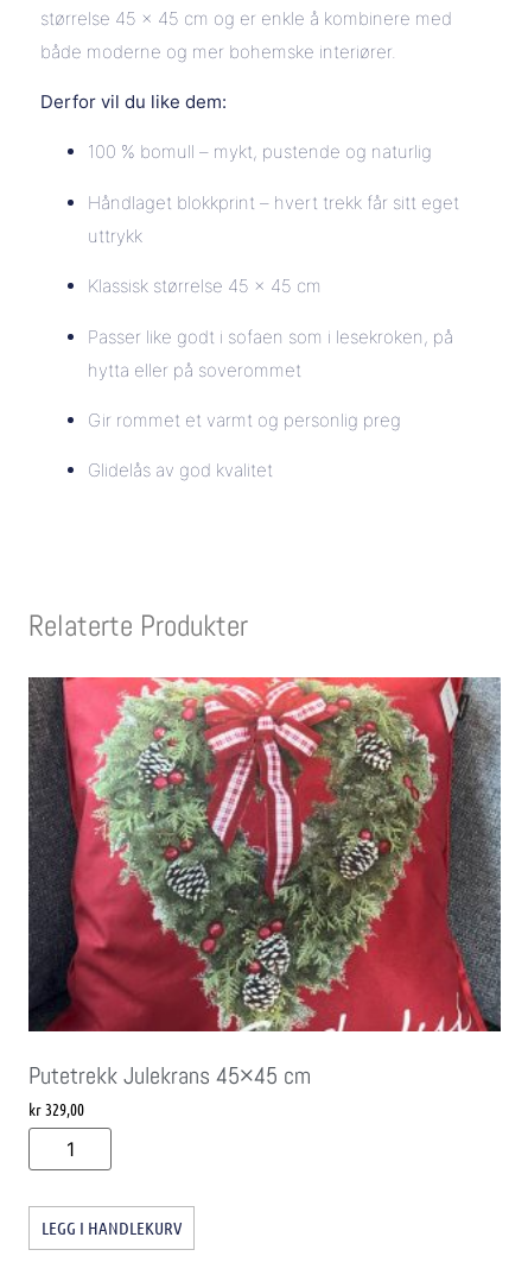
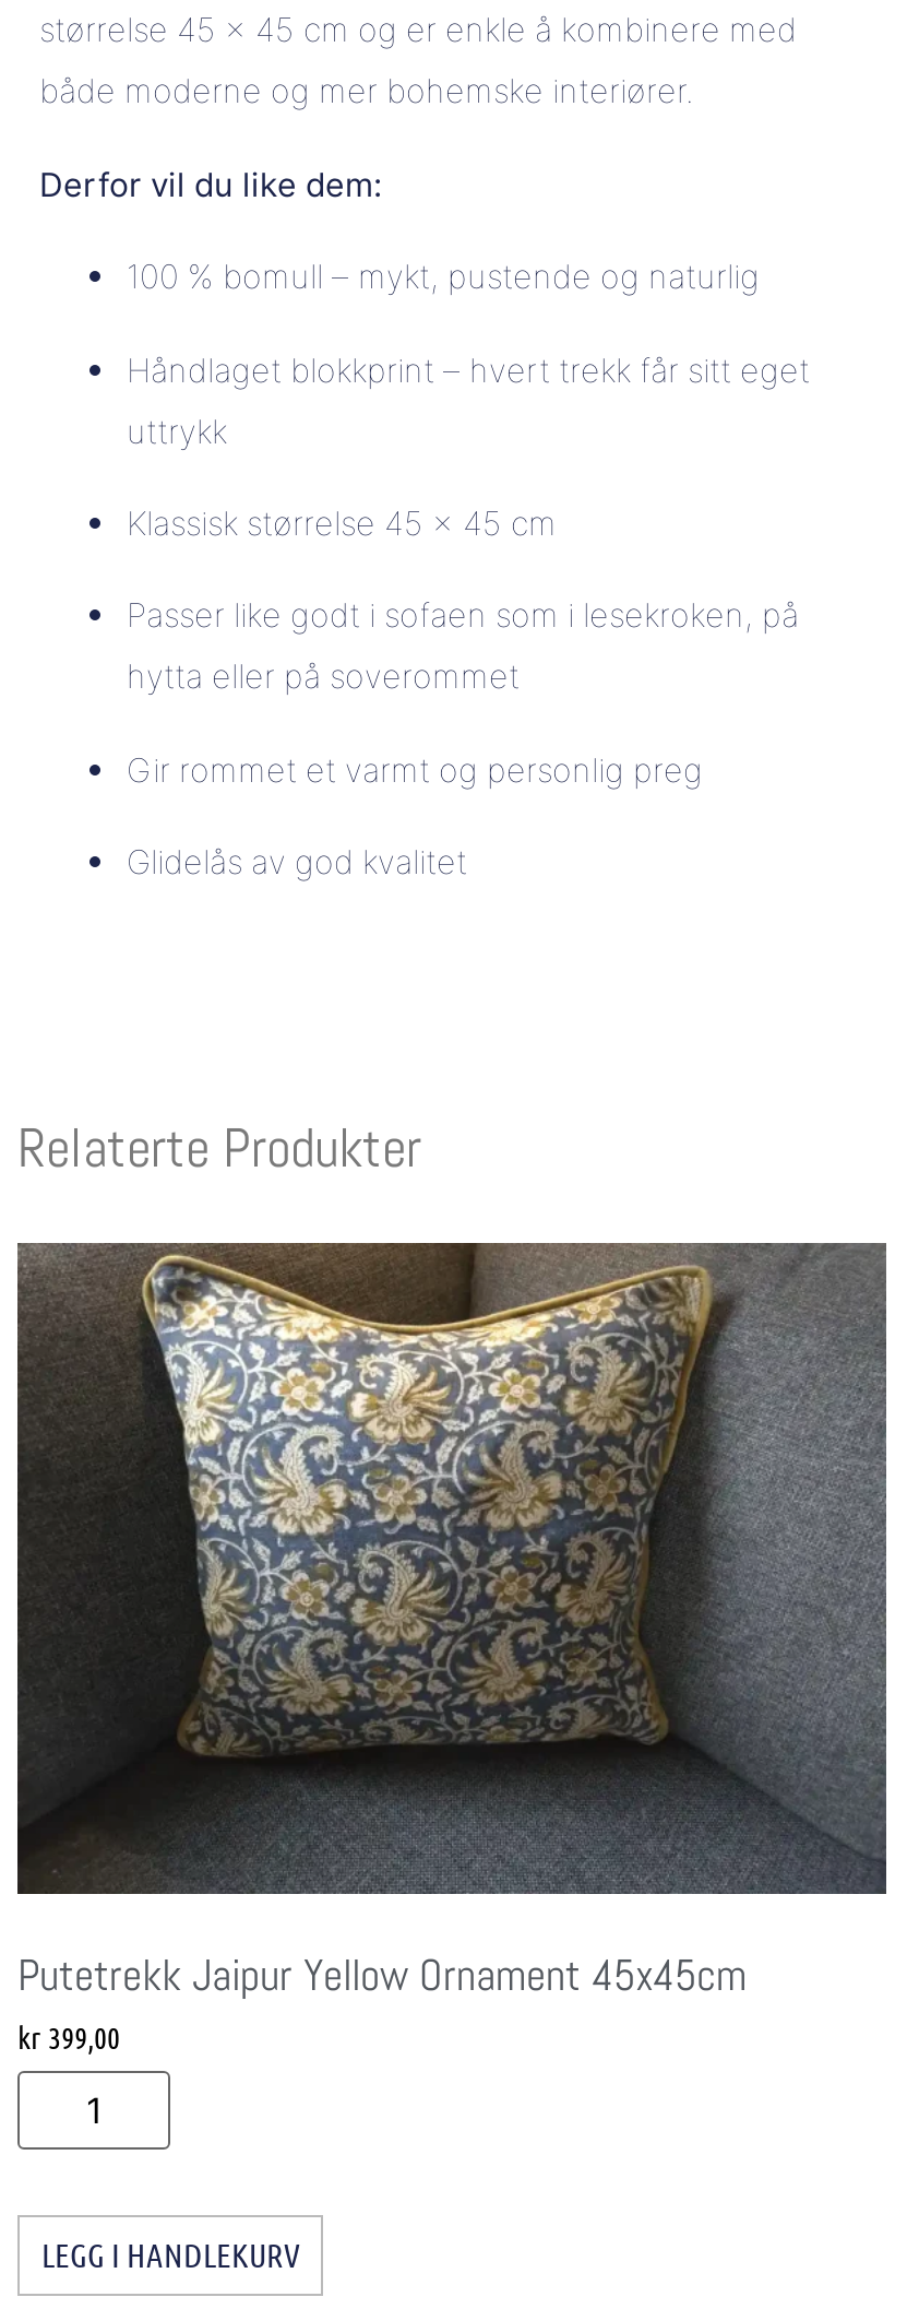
- [image]
- Putetrekk Julekrans 45×45 cm
- kr 329,00
+ [image]
+ Putetrekk Jaipur Yellow Ornament 45x45cm
+ kr 399,00
